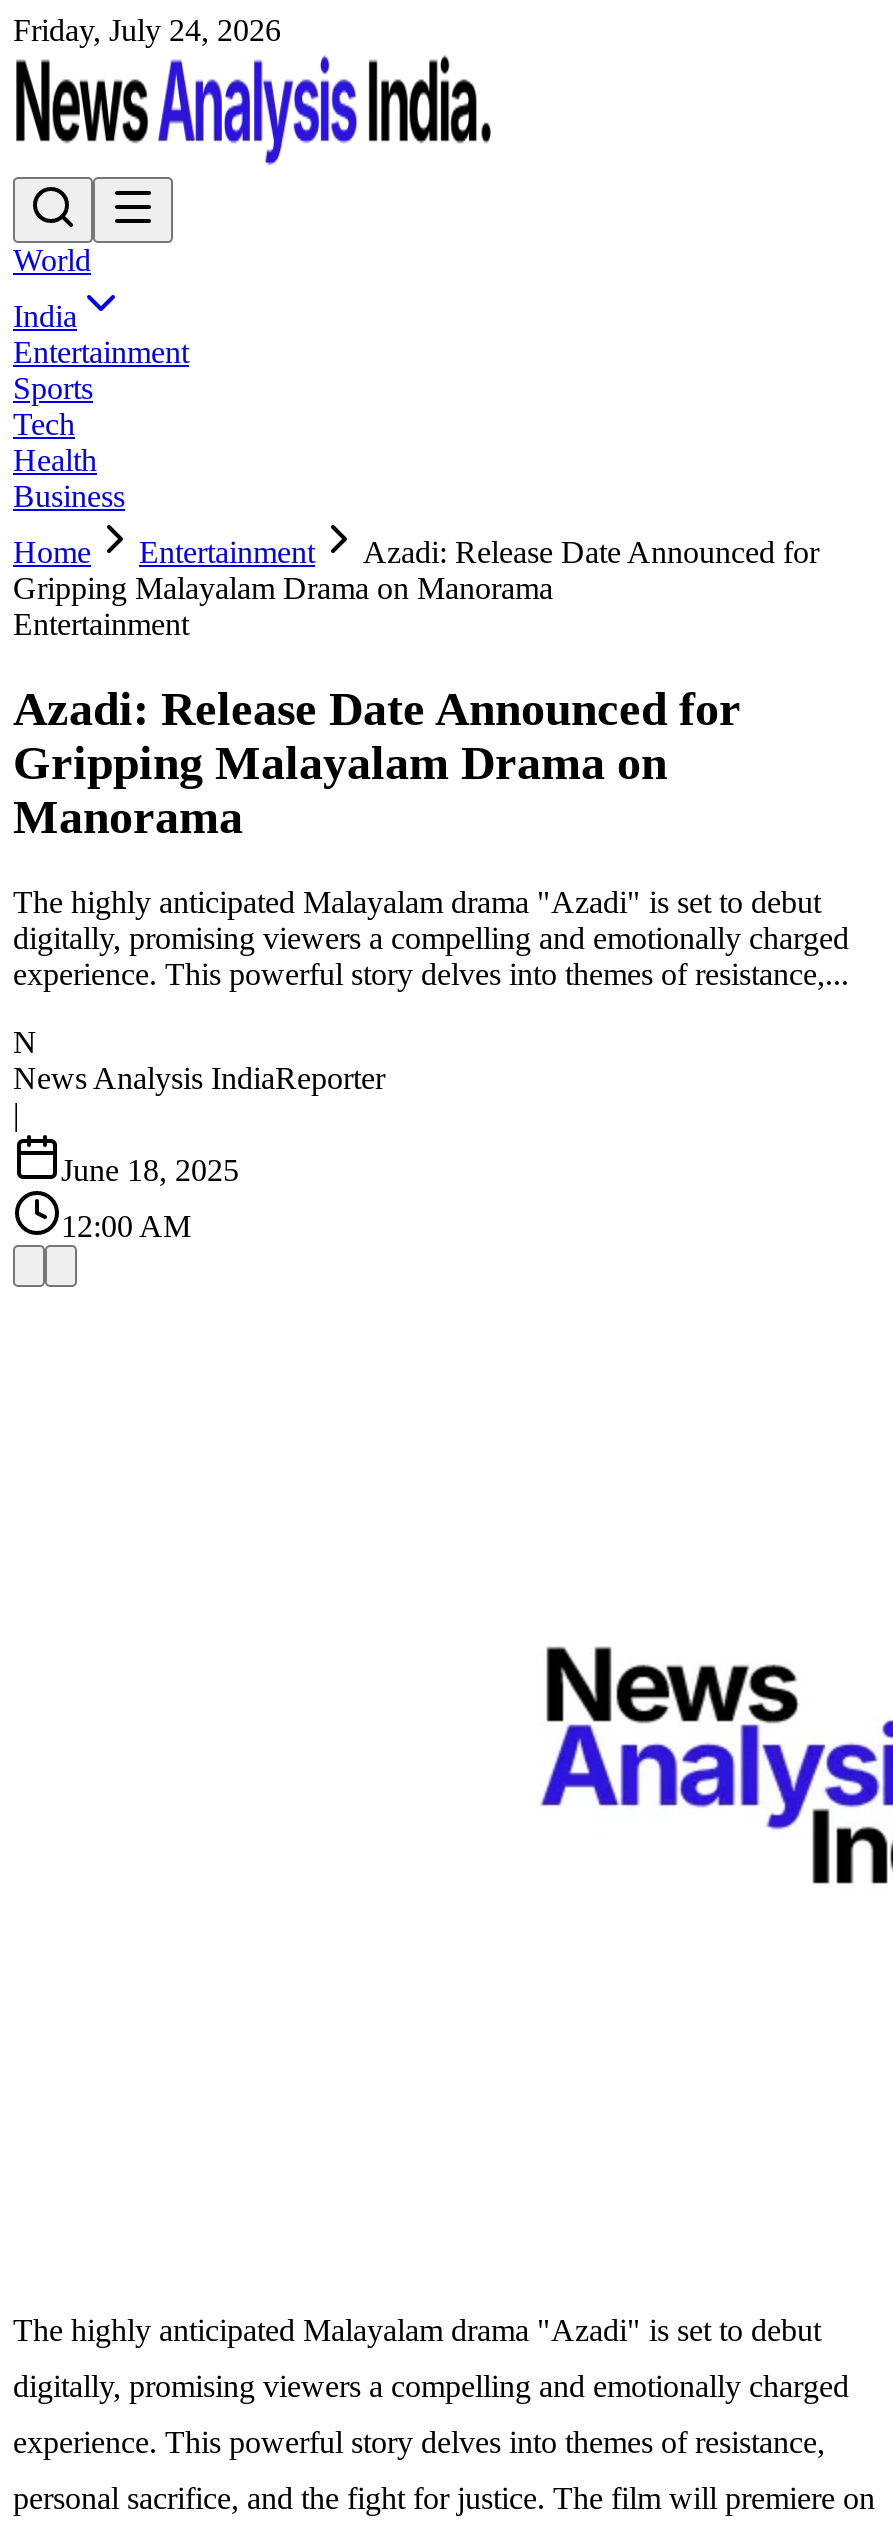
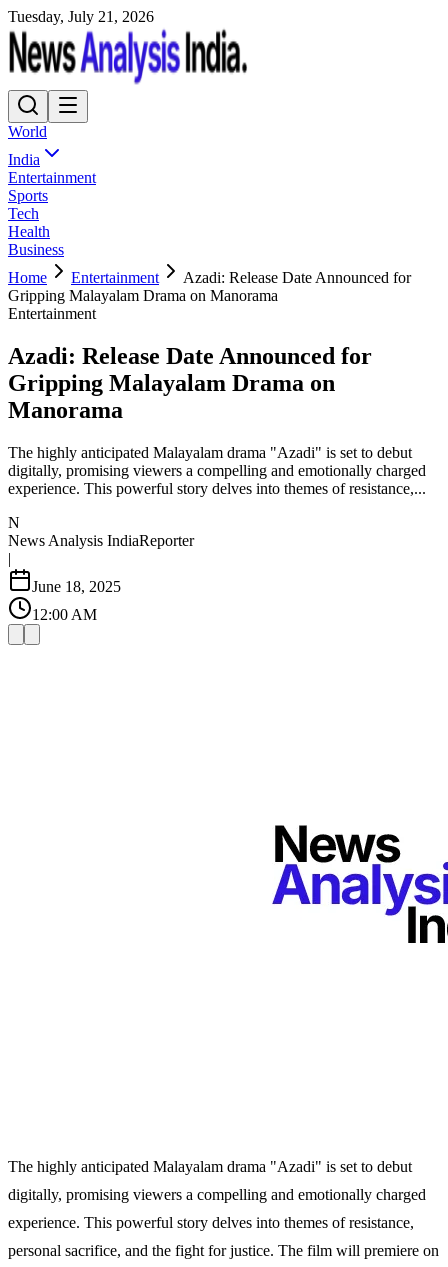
- Friday, July 24, 2026
+ Tuesday, July 21, 2026
